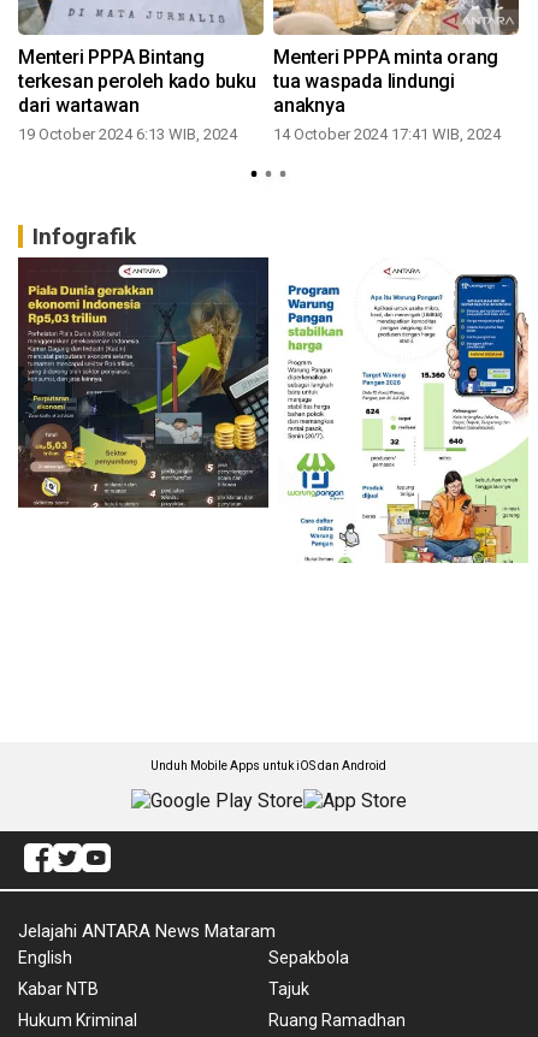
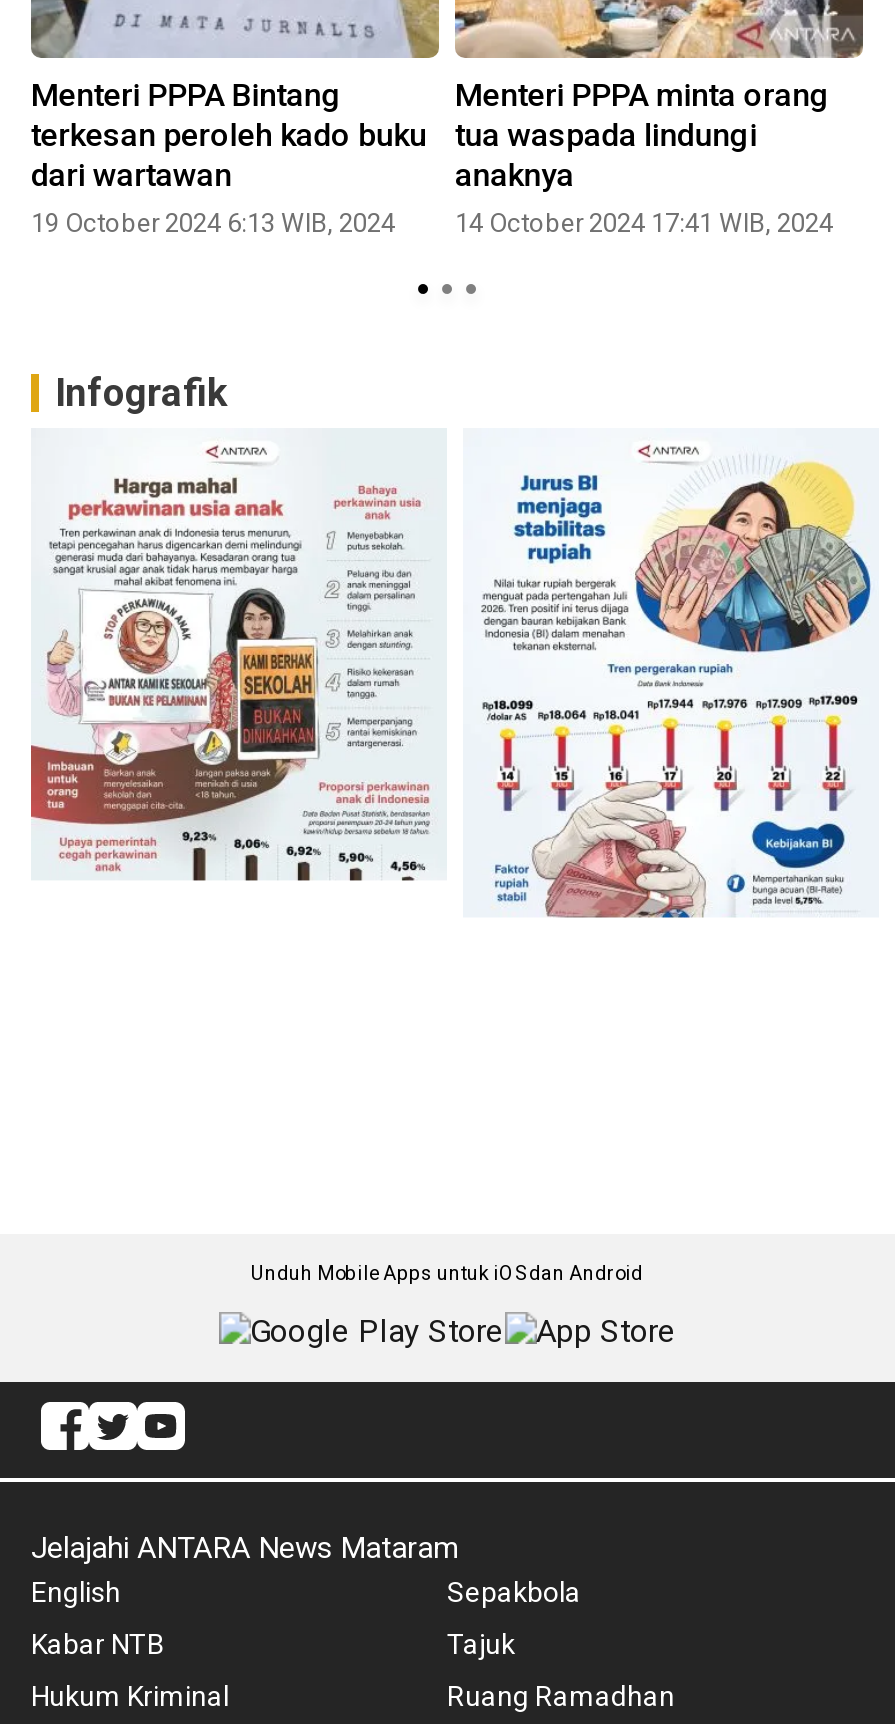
- [image]
+ [image]

- [image]
+ [image]
